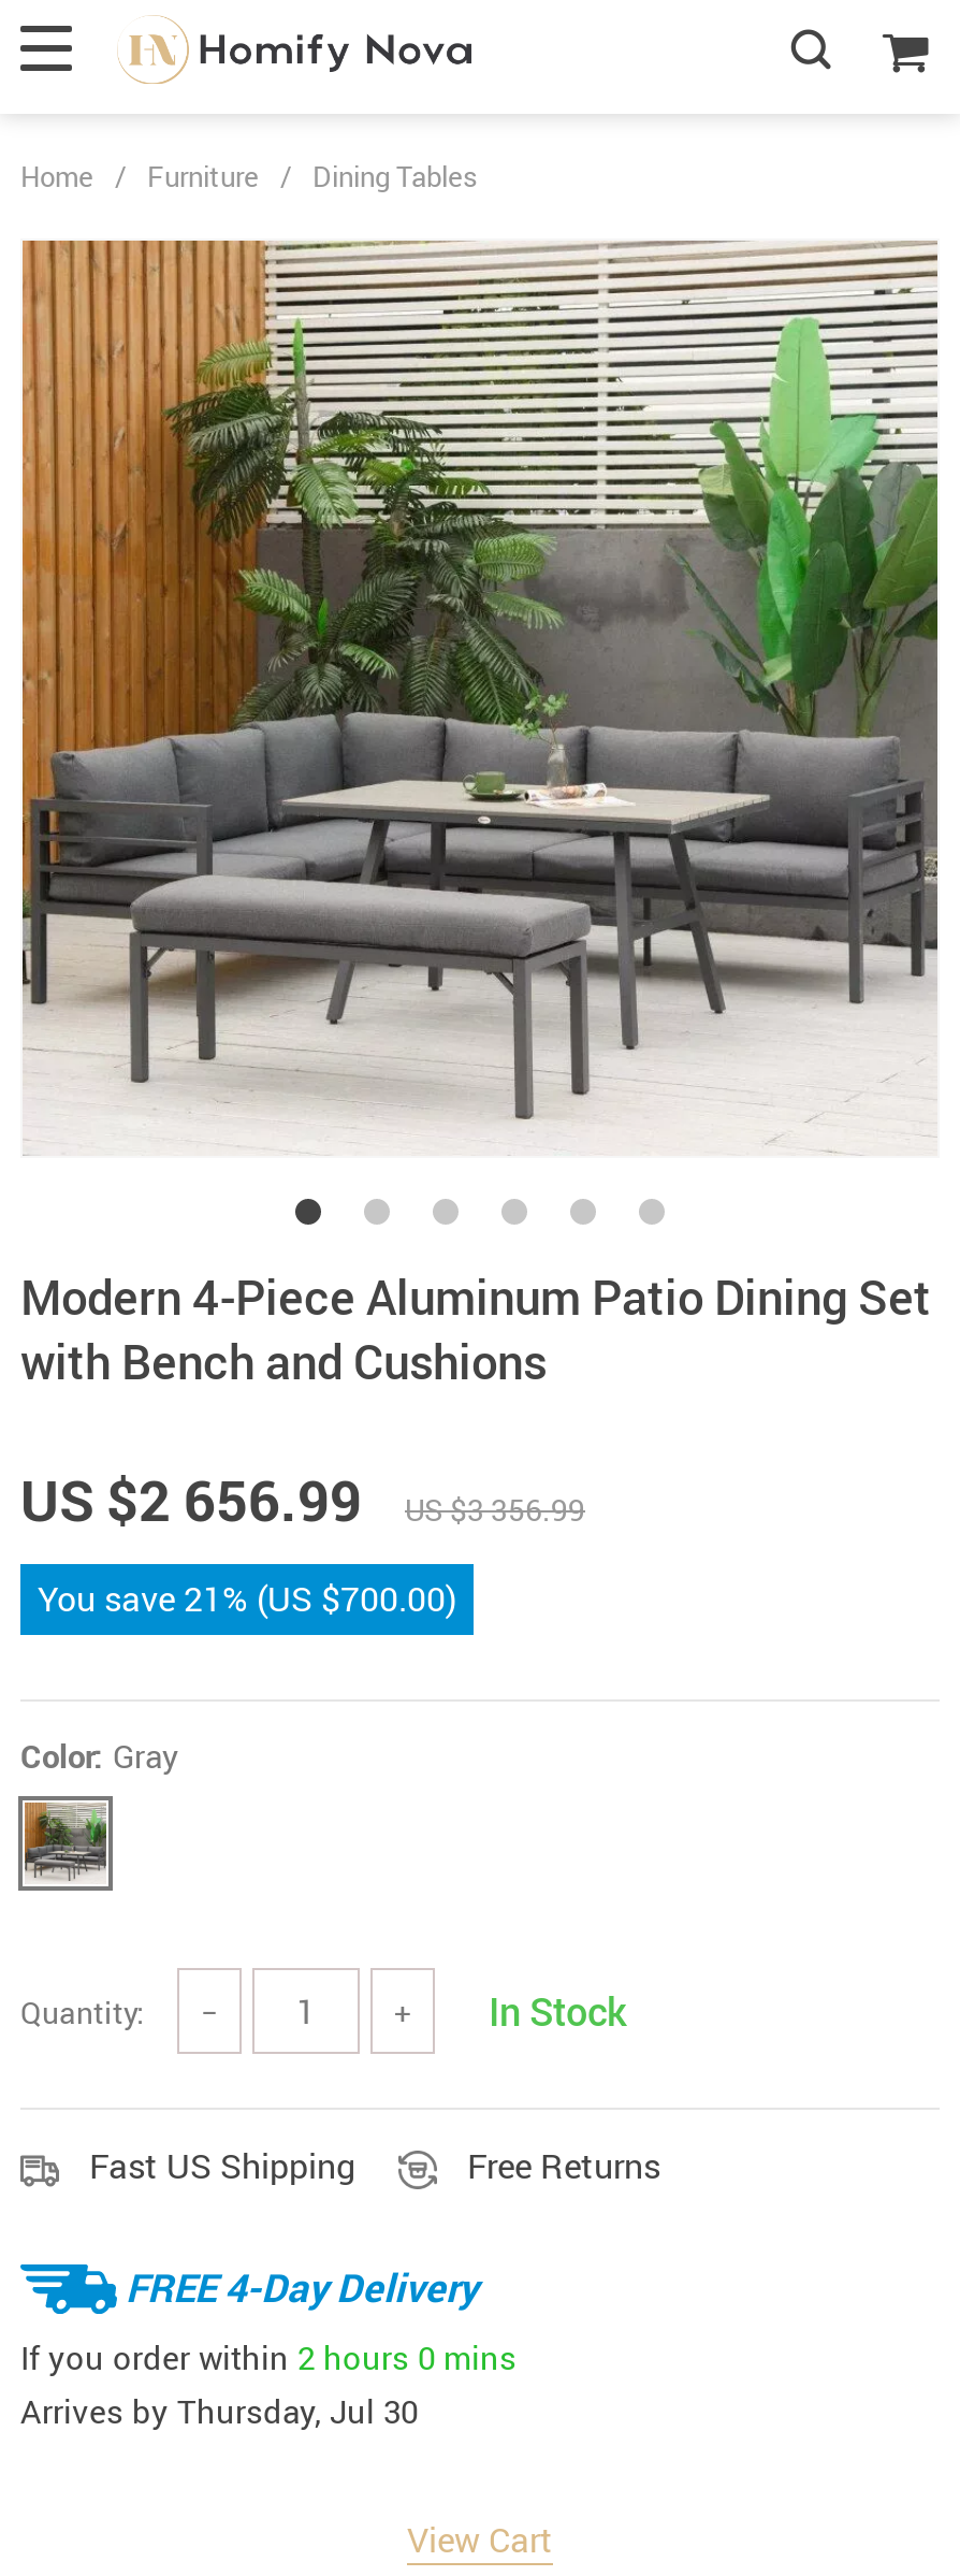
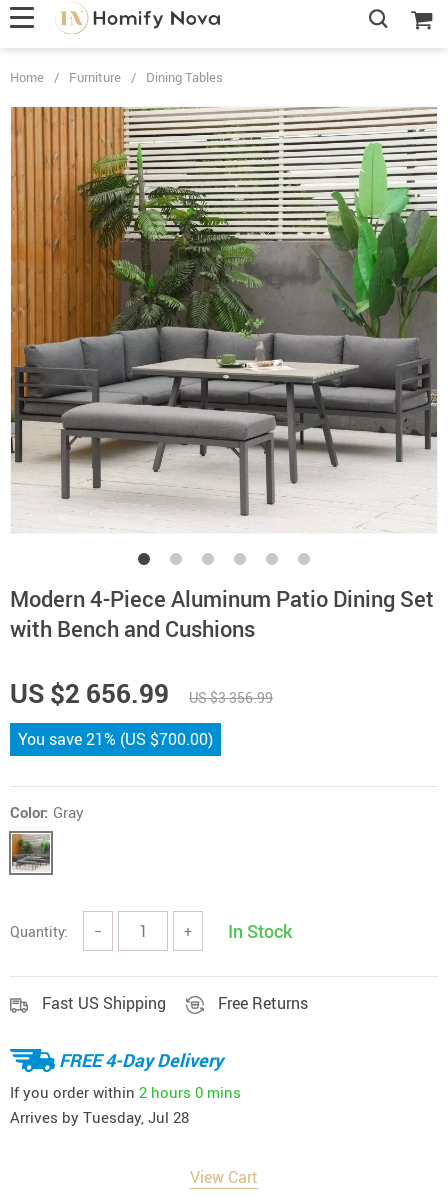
- Arrives by Thursday, Jul 30
+ Arrives by Tuesday, Jul 28
